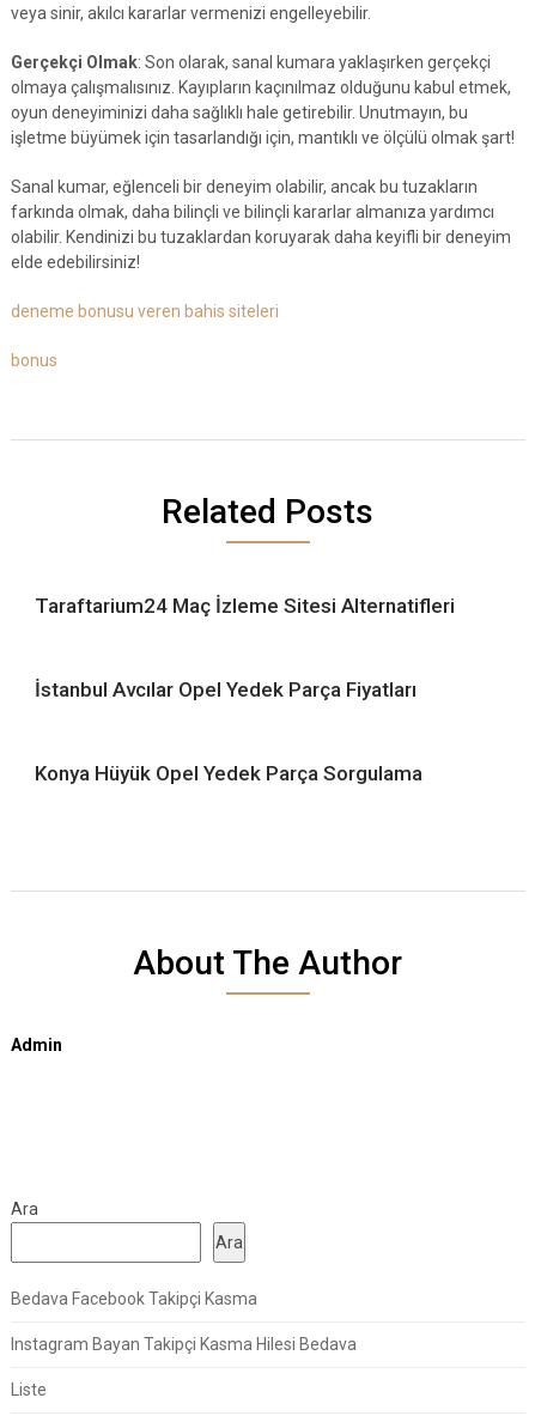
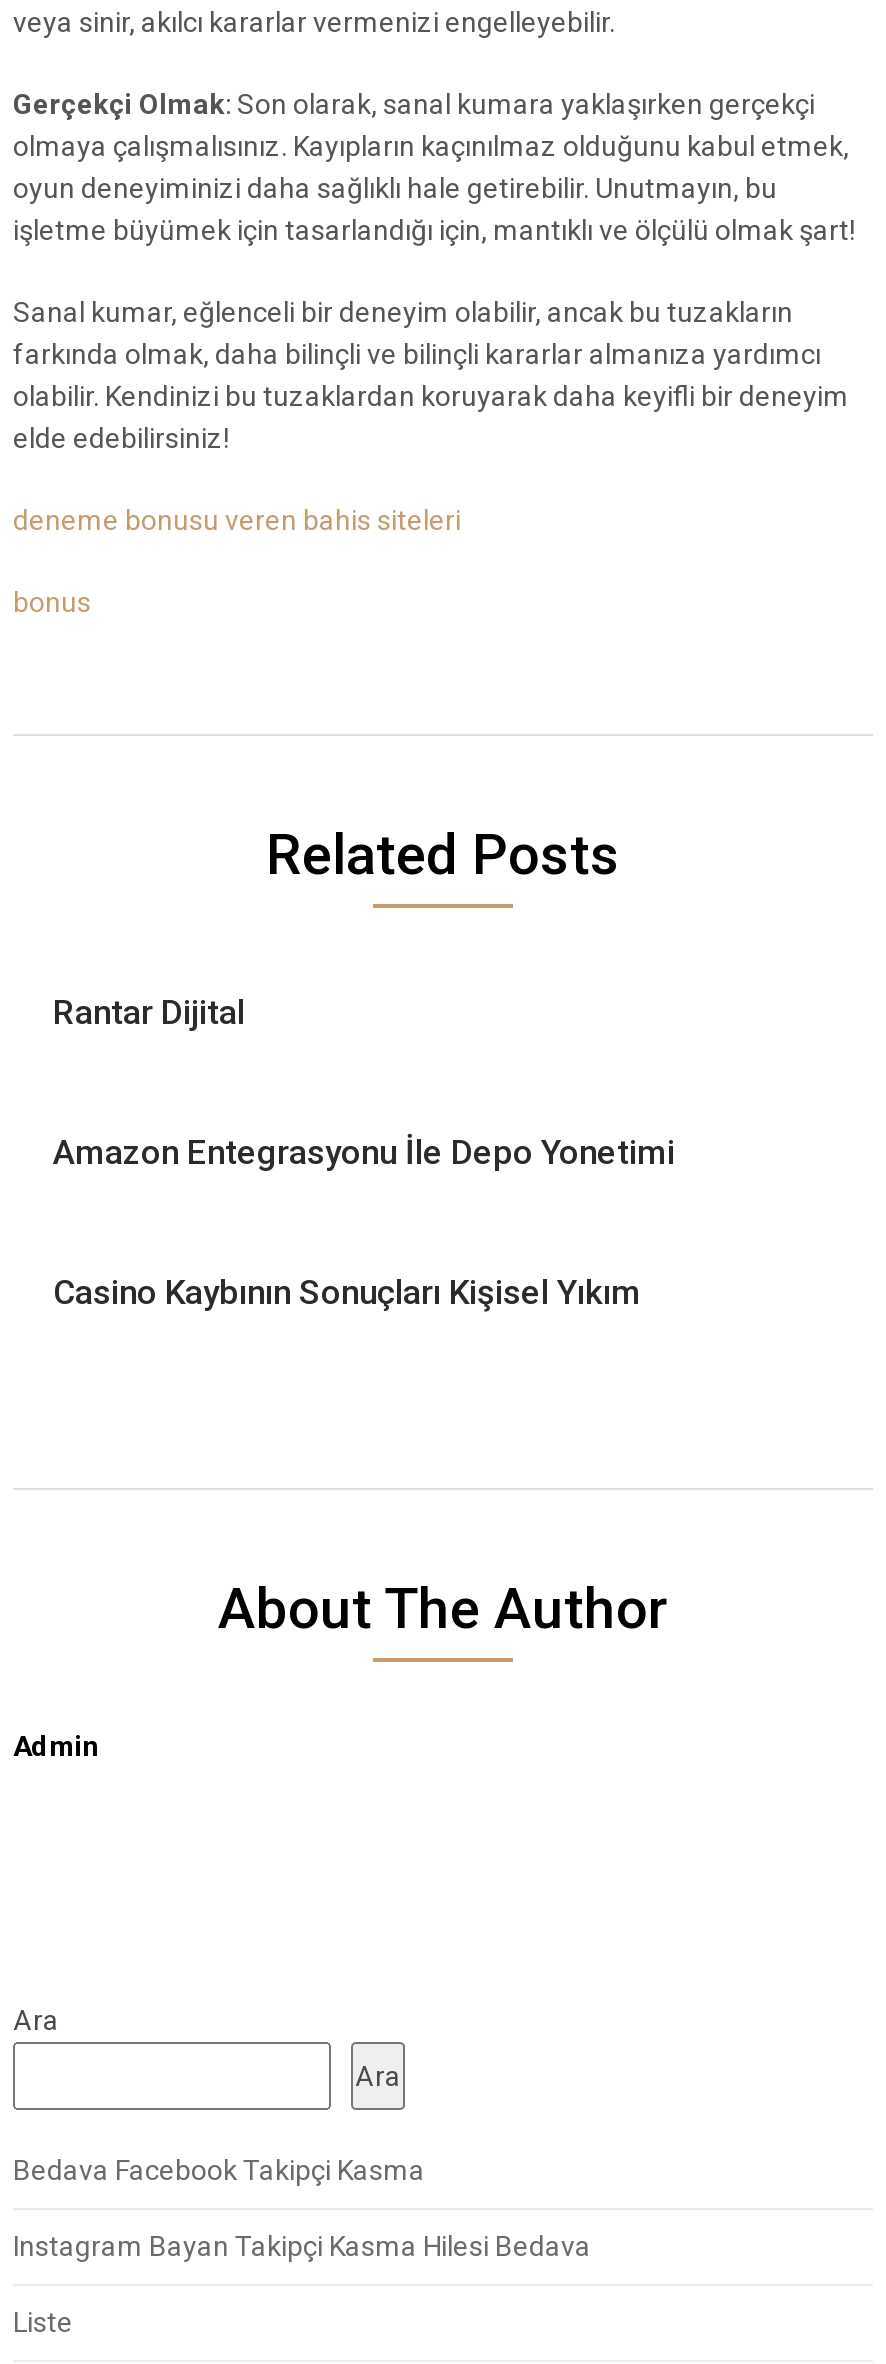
- Taraftarium24 Maç İzleme Sitesi Alternatifleri
+ Rantar Dijital

- İstanbul Avcılar Opel Yedek Parça Fiyatları
+ Amazon Entegrasyonu İle Depo Yonetimi

- Konya Hüyük Opel Yedek Parça Sorgulama
+ Casino Kaybının Sonuçları Kişisel Yıkım
